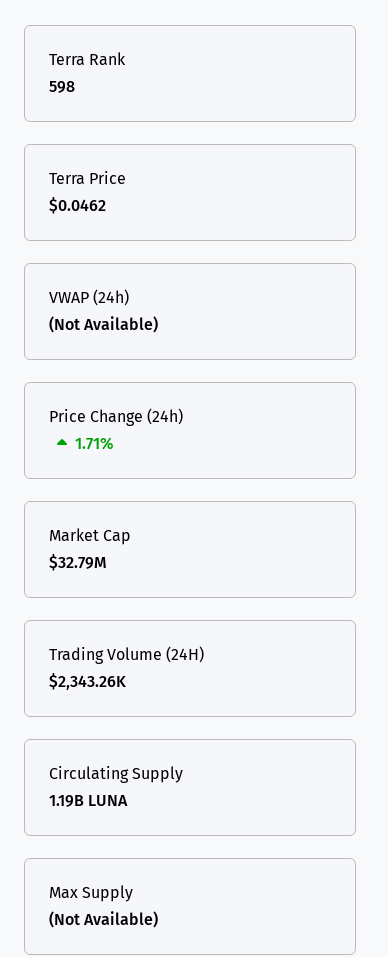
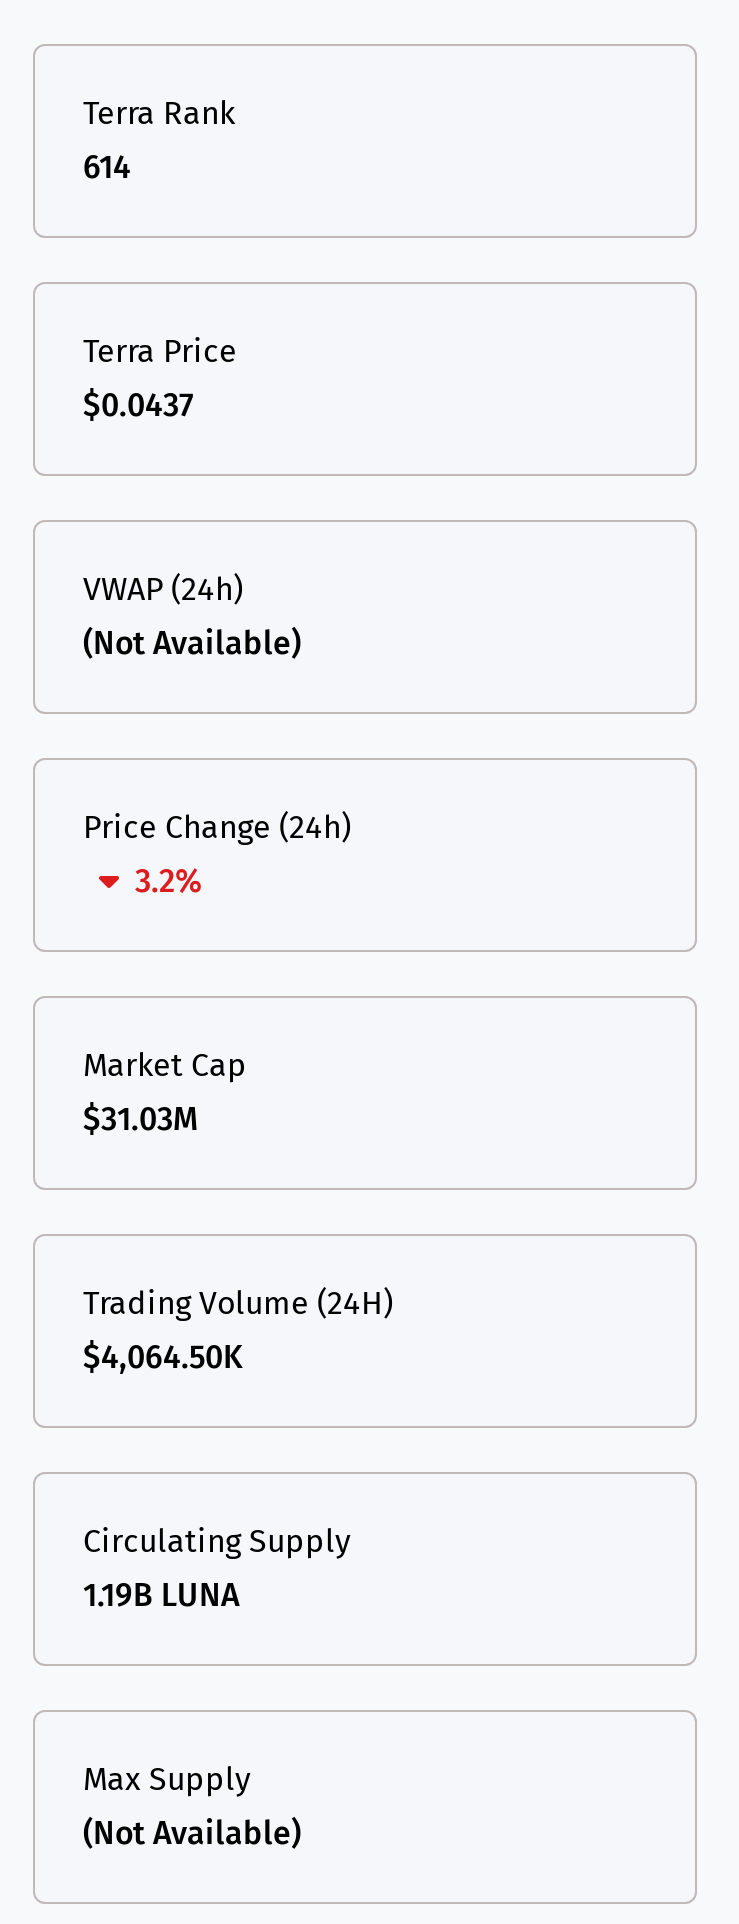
- 598
+ 614

- $0.0462
+ $0.0437

- 1.71%
+ 3.2%

- $32.79M
+ $31.03M

- $2,343.26K
+ $4,064.50K
